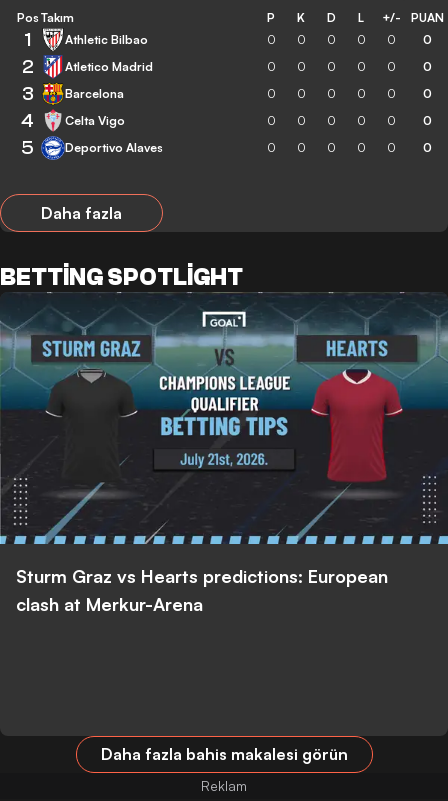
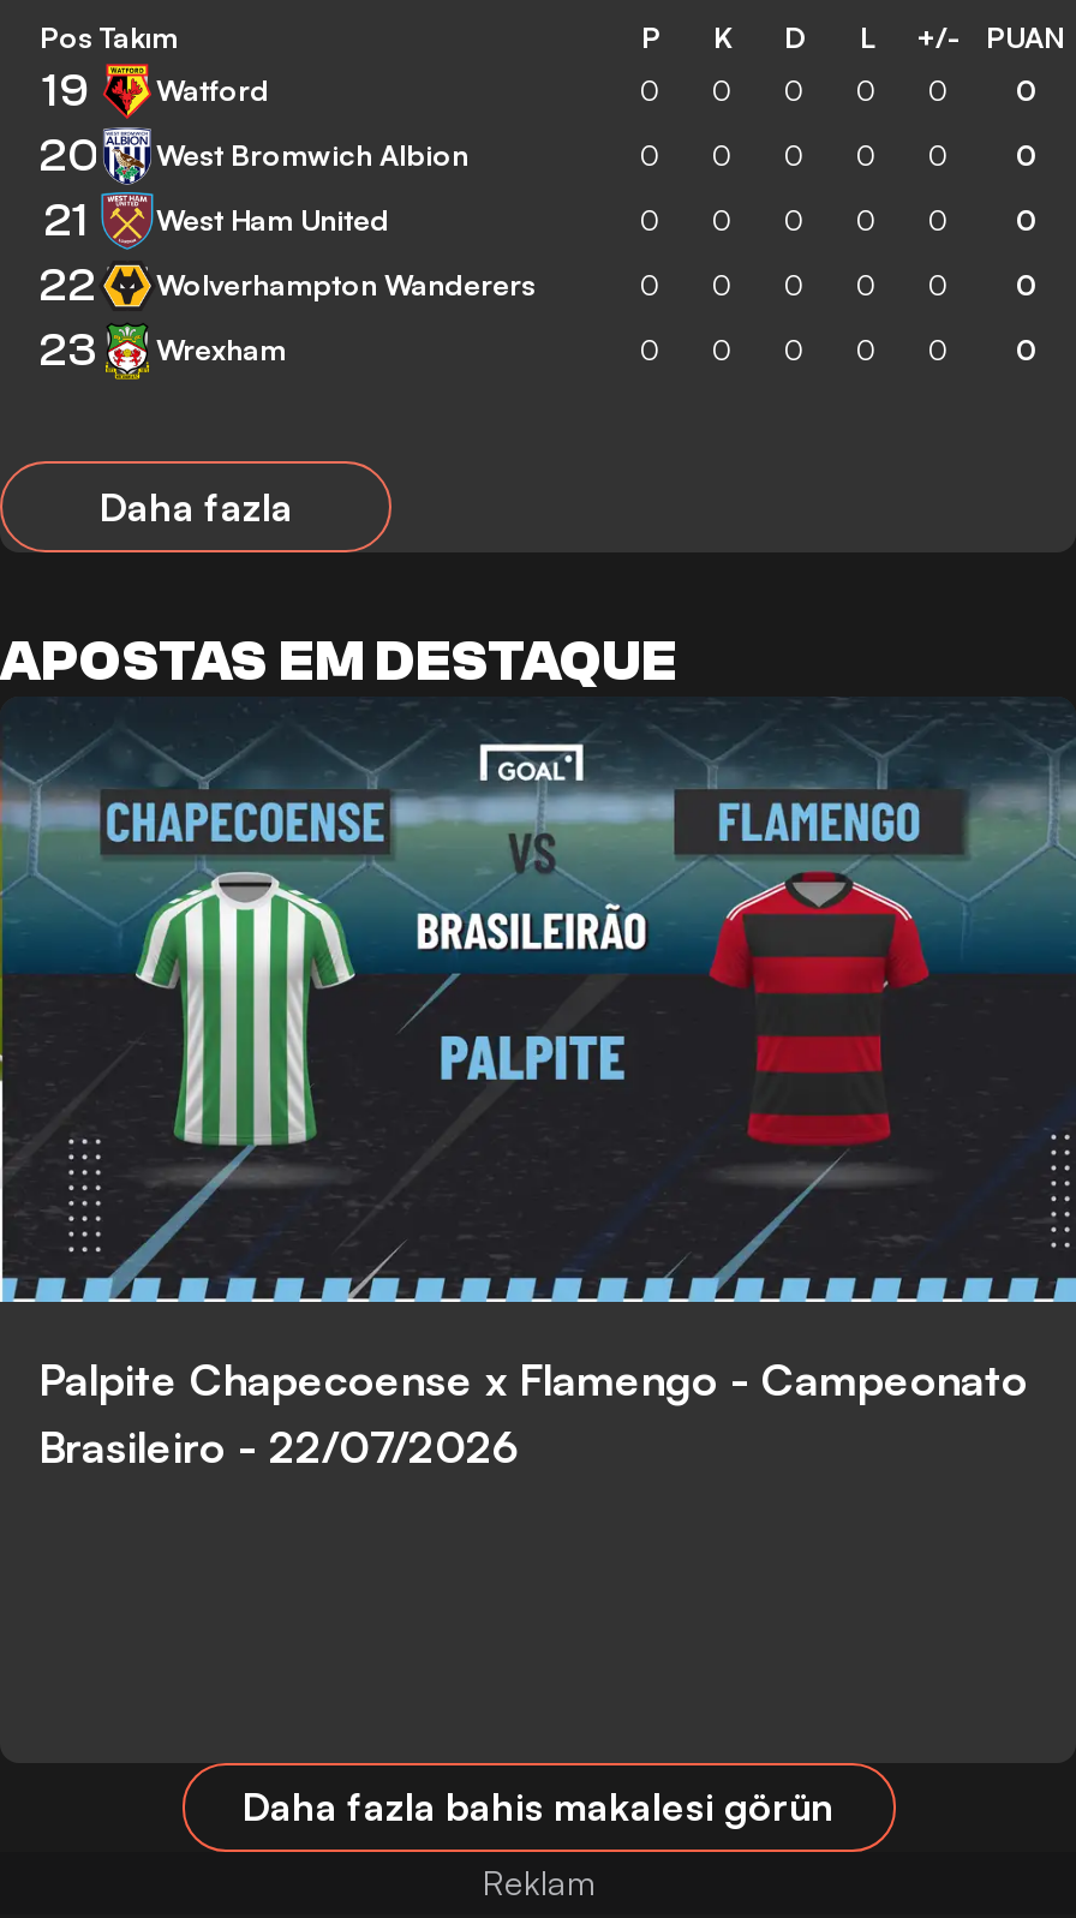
- 1
- Athletic Bilbao
+ 19
+ Watford

- 2
- Atletico Madrid
+ 20
+ West Bromwich Albion

- 3
- Barcelona
+ 21
+ West Ham United

- 4
- Celta Vigo
+ 22
+ Wolverhampton Wanderers

- 5
- Deportivo Alaves
+ 23
+ Wrexham

- BETTING SPOTLIGHT
+ APOSTAS EM DESTAQUE

- [image]
- Sturm Graz vs Hearts predictions: European
- clash at Merkur-Arena
+ [image]
+ Palpite Chapecoense x Flamengo - Campeonato
+ Brasileiro - 22/07/2026
